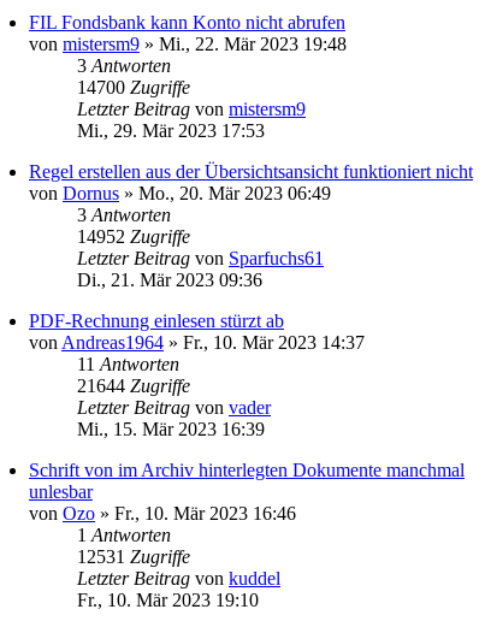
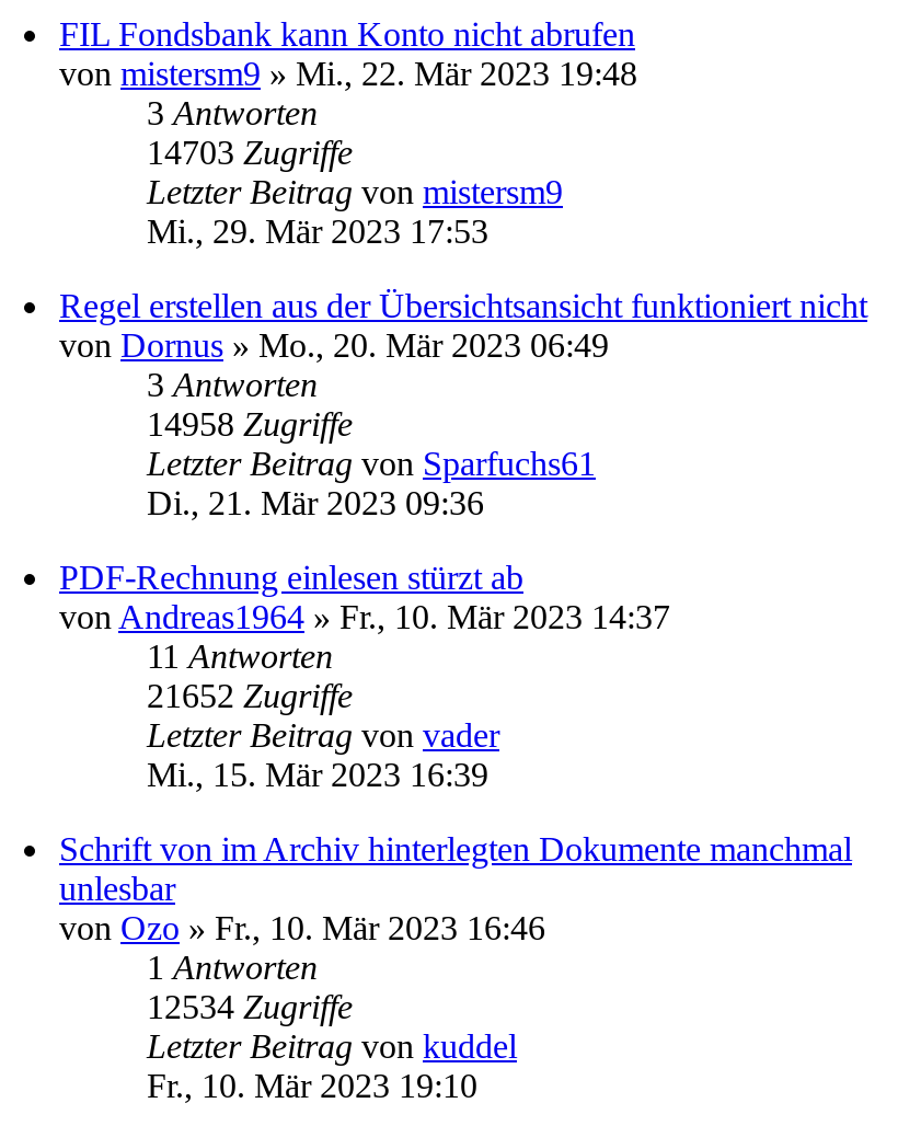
- 14700 Zugriffe
+ 14703 Zugriffe

- 14952 Zugriffe
+ 14958 Zugriffe

- 21644 Zugriffe
+ 21652 Zugriffe

- 12531 Zugriffe
+ 12534 Zugriffe
